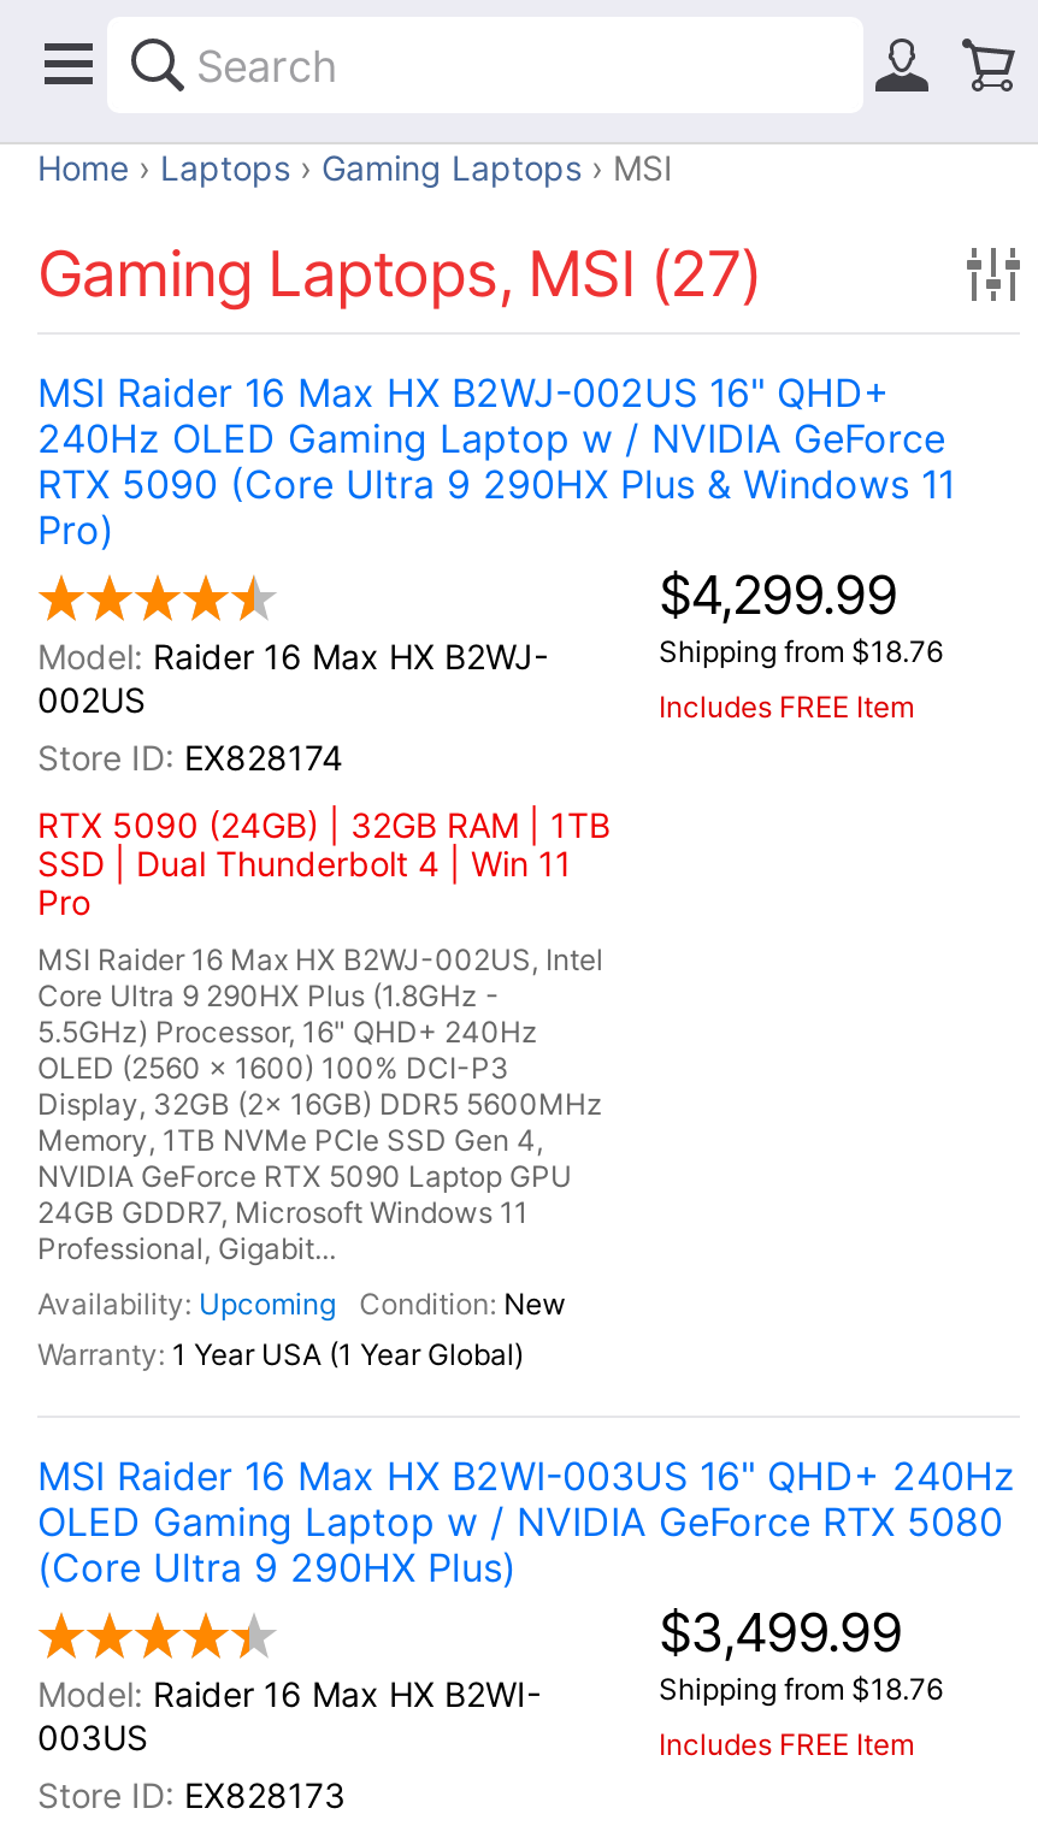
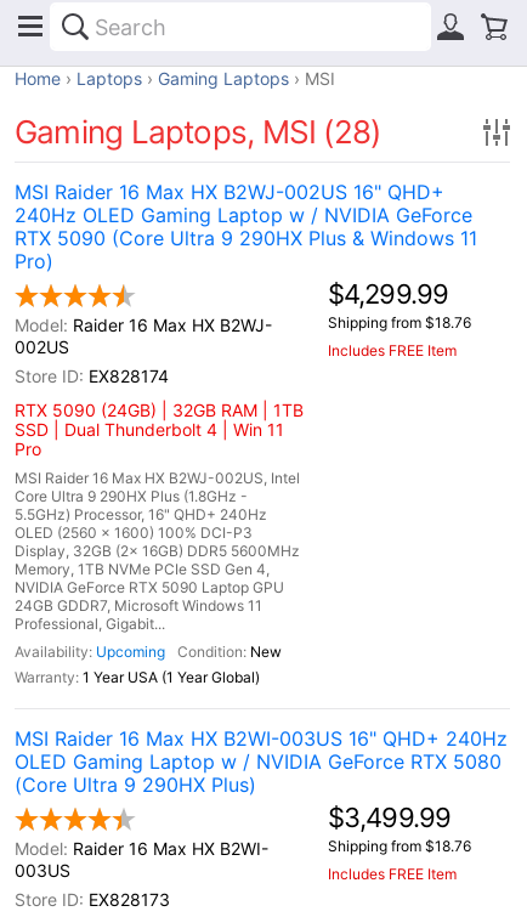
- Gaming Laptops, MSI (27)
+ Gaming Laptops, MSI (28)
